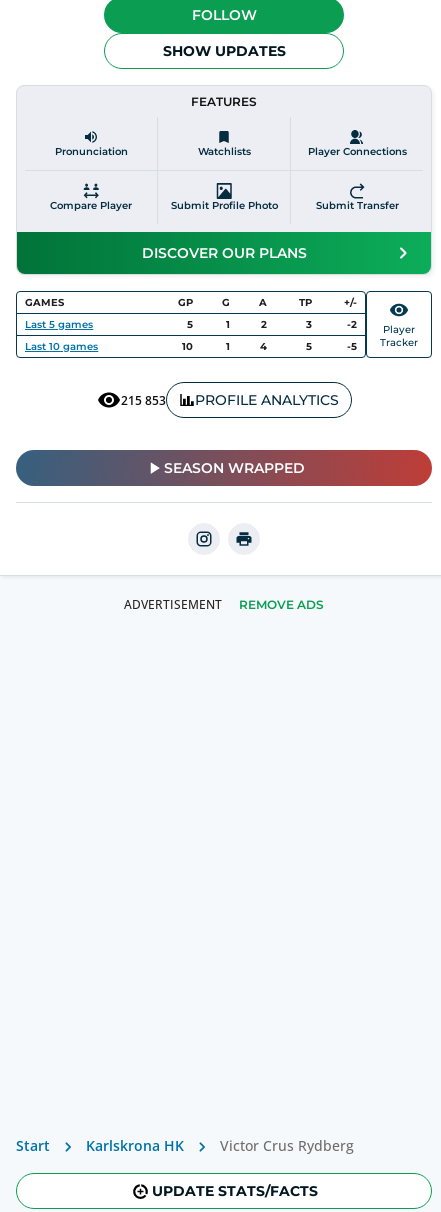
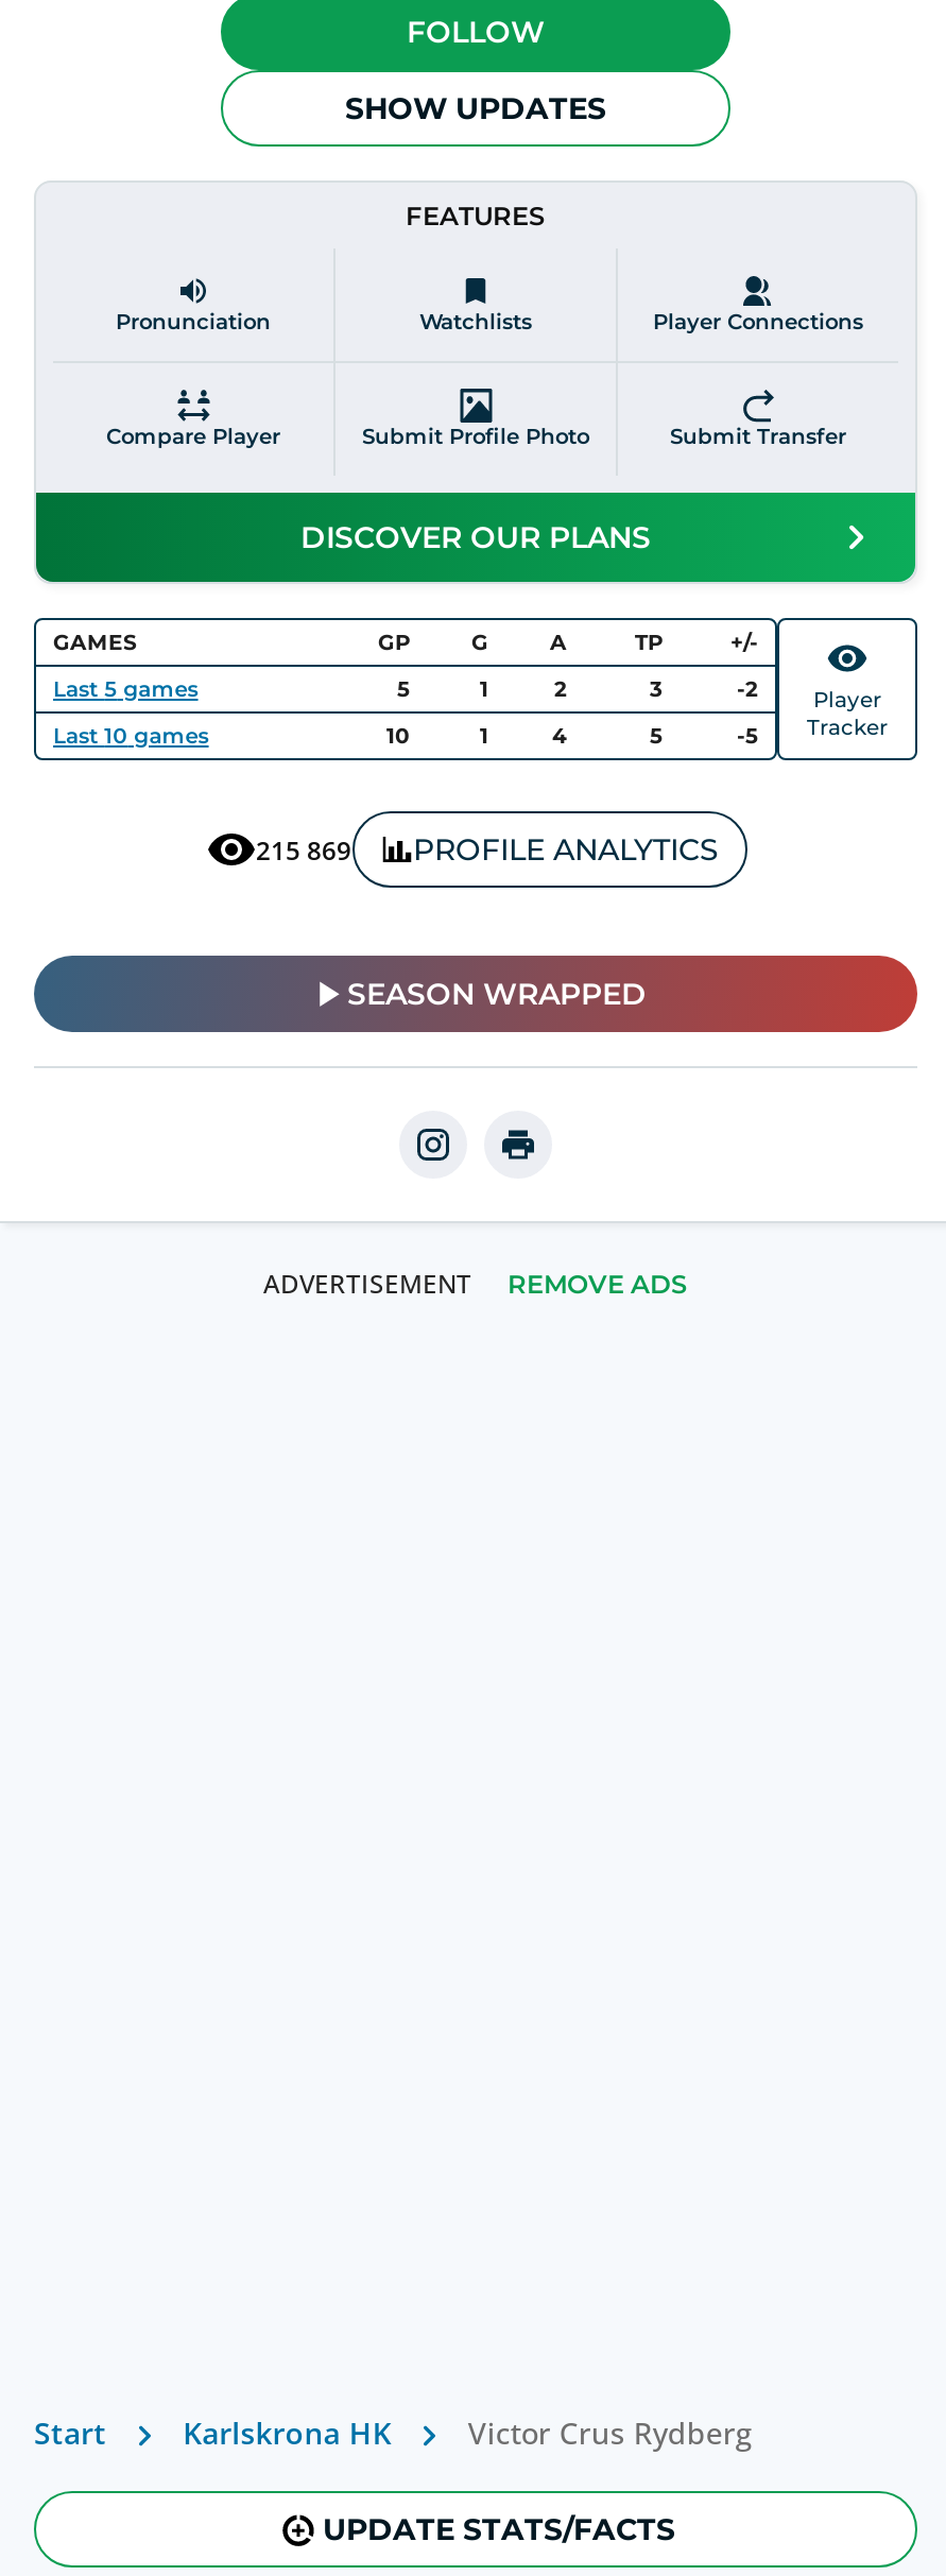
- 215 853 PROFILE ANALYTICS
+ 215 869 PROFILE ANALYTICS
